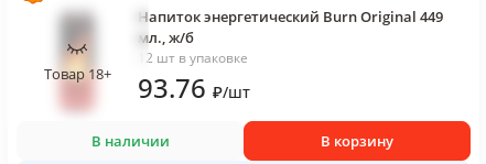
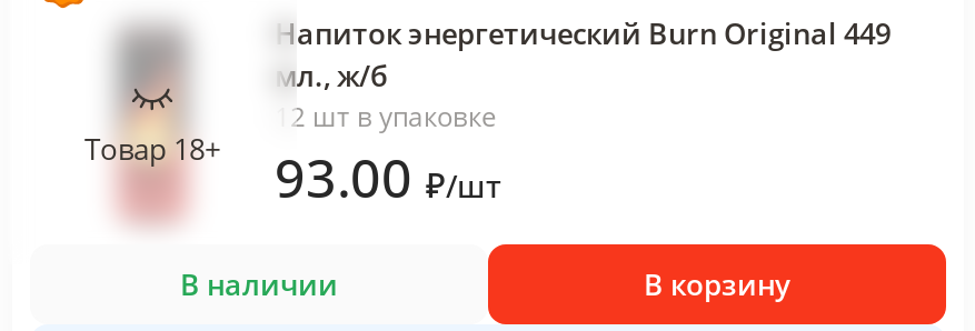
- Товар 18+ 93.76 ₽/шт
+ Товар 18+ 93.00 ₽/шт
